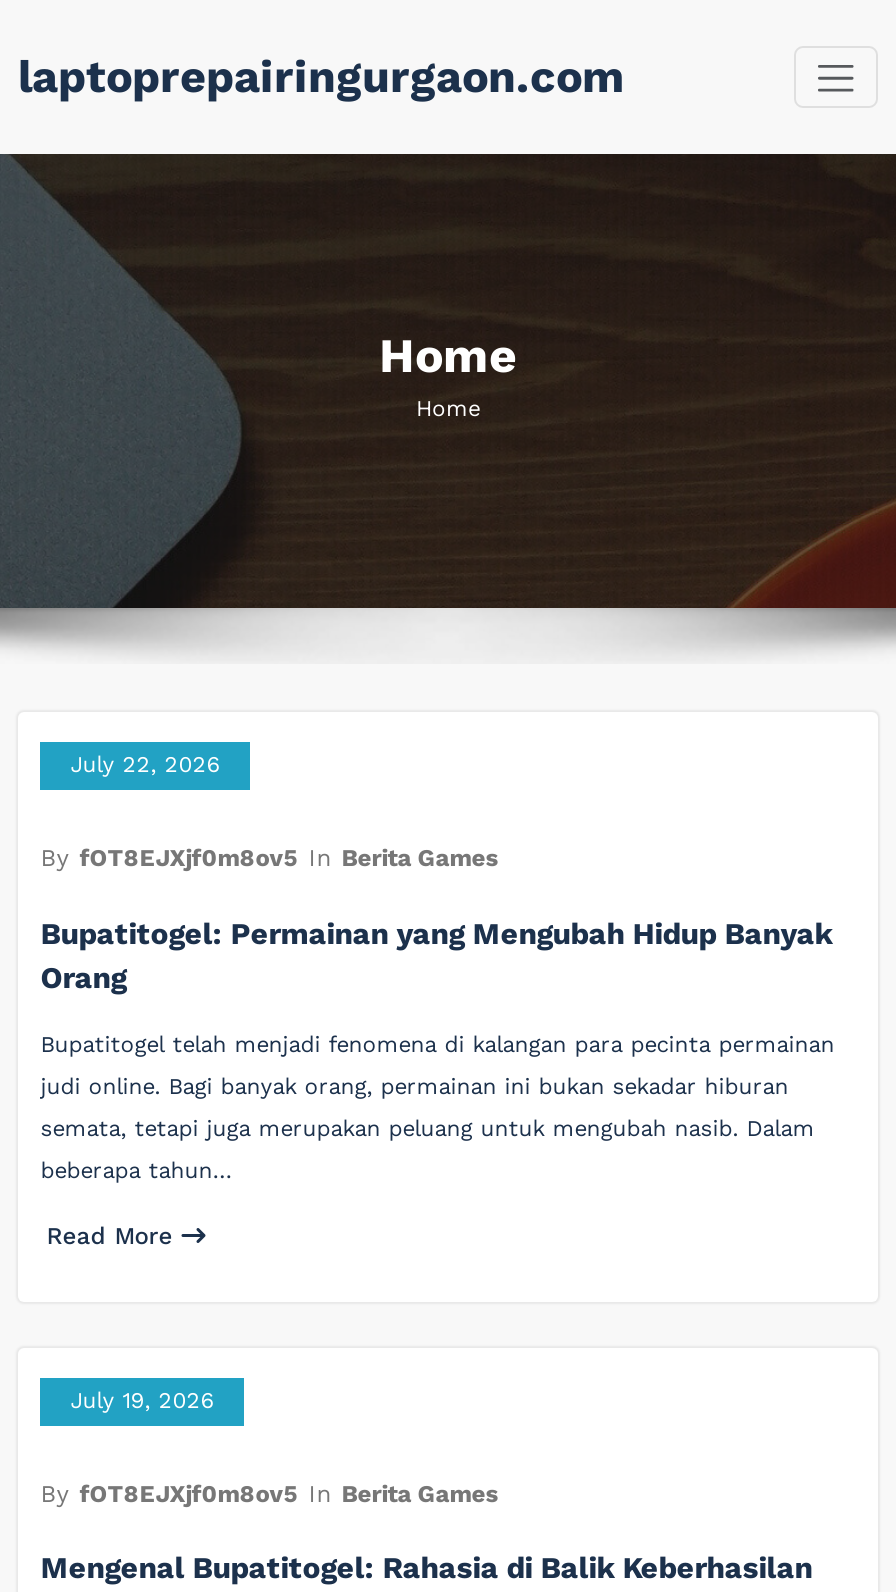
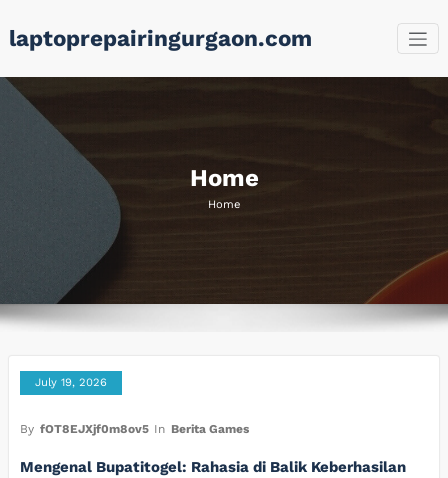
- July 22, 2026
- By fOT8EJXjf0m8ov5 In Berita Games
- Bupatitogel: Permainan yang Mengubah Hidup Banyak
- Orang
- Bupatitogel telah menjadi fenomena di kalangan para pecinta permainan
- judi online. Bagi banyak orang, permainan ini bukan sekadar hiburan
- semata, tetapi juga merupakan peluang untuk mengubah nasib. Dalam
- beberapa tahun…
- Read More
